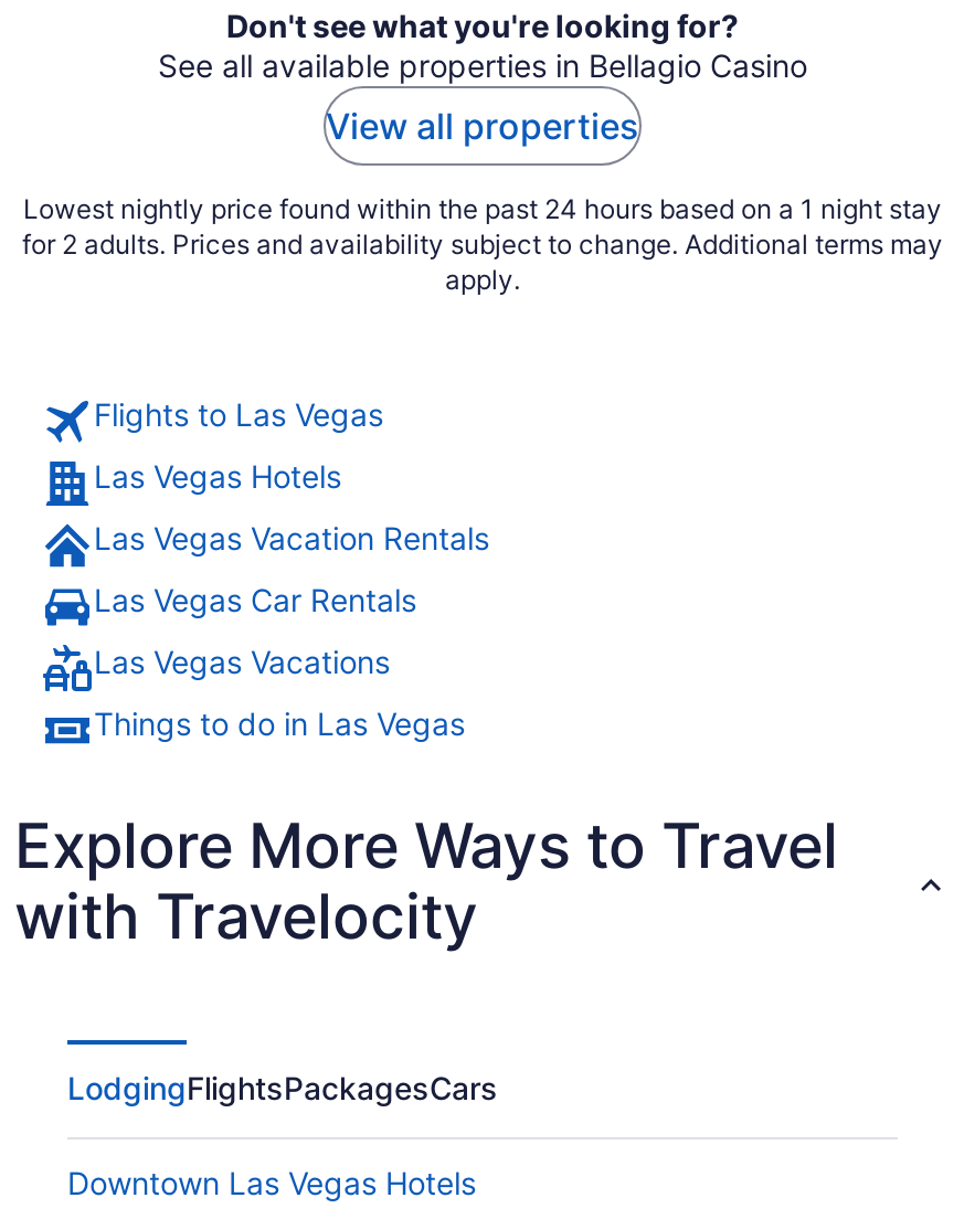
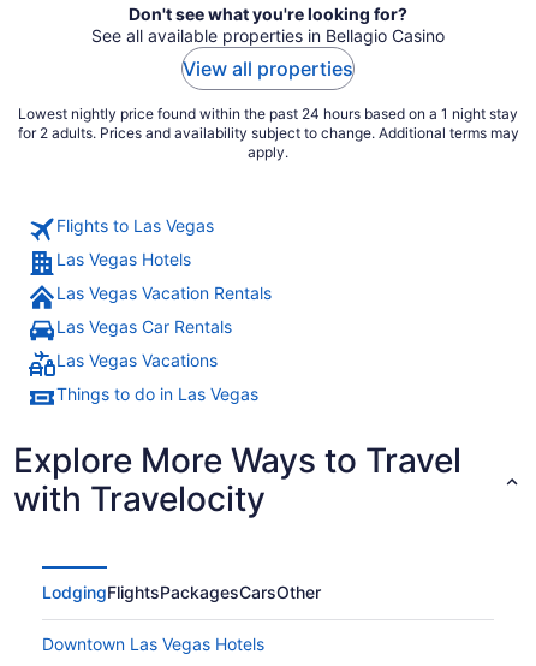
- LodgingFlightsPackagesCars
+ LodgingFlightsPackagesCarsOther
